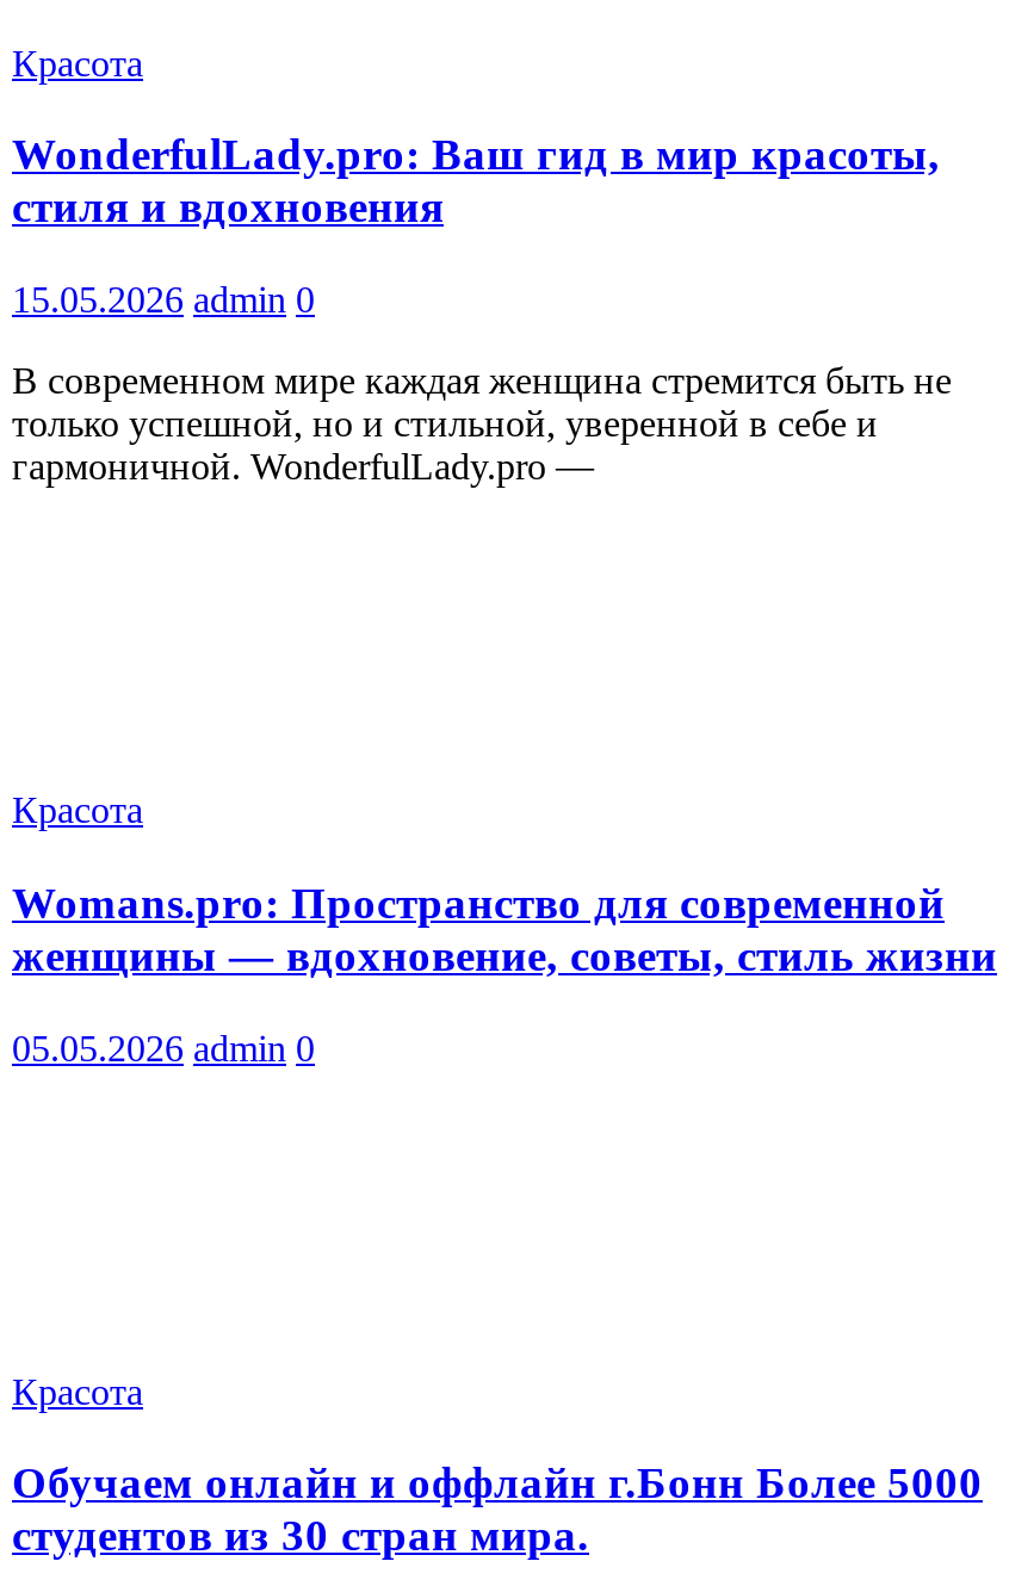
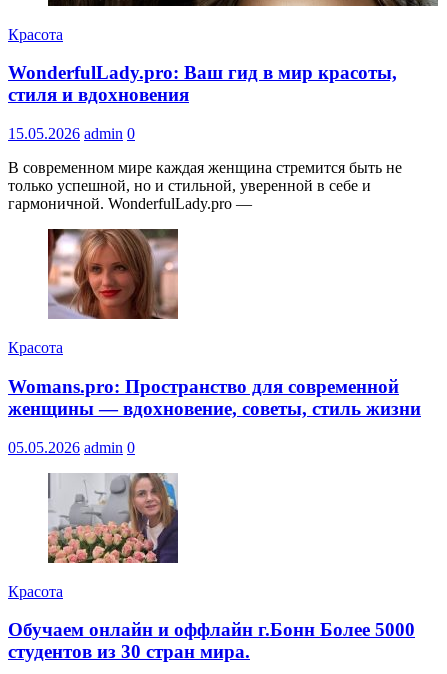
+ [image]

+ [image]
